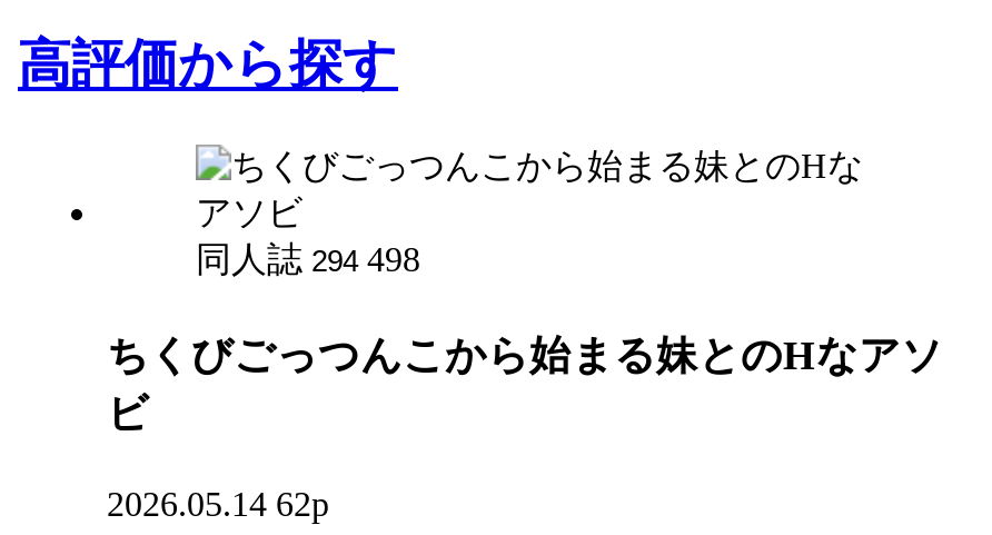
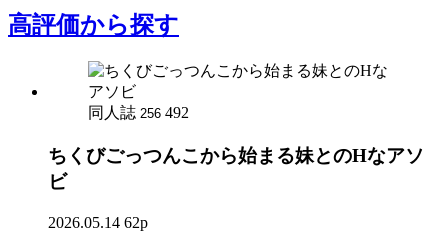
- 同人誌 294 498
+ 同人誌 256 492
